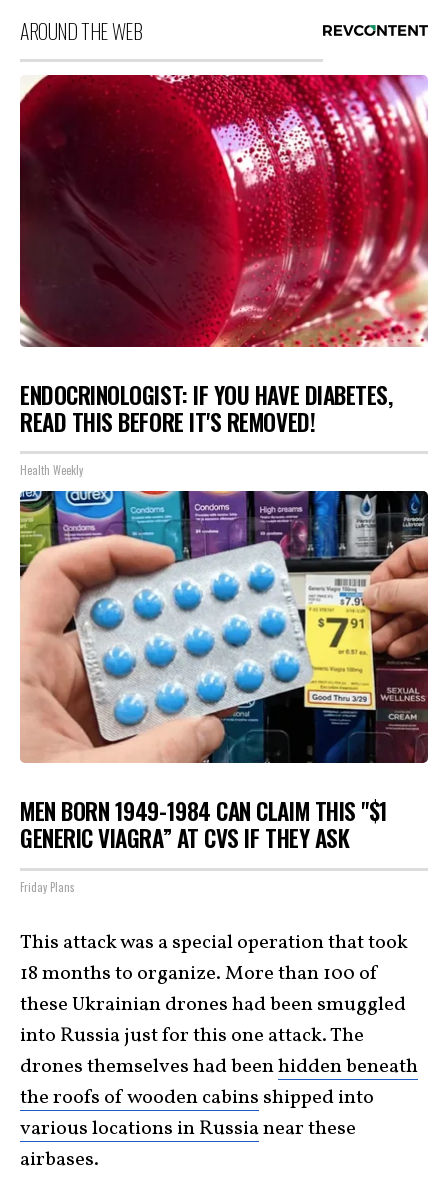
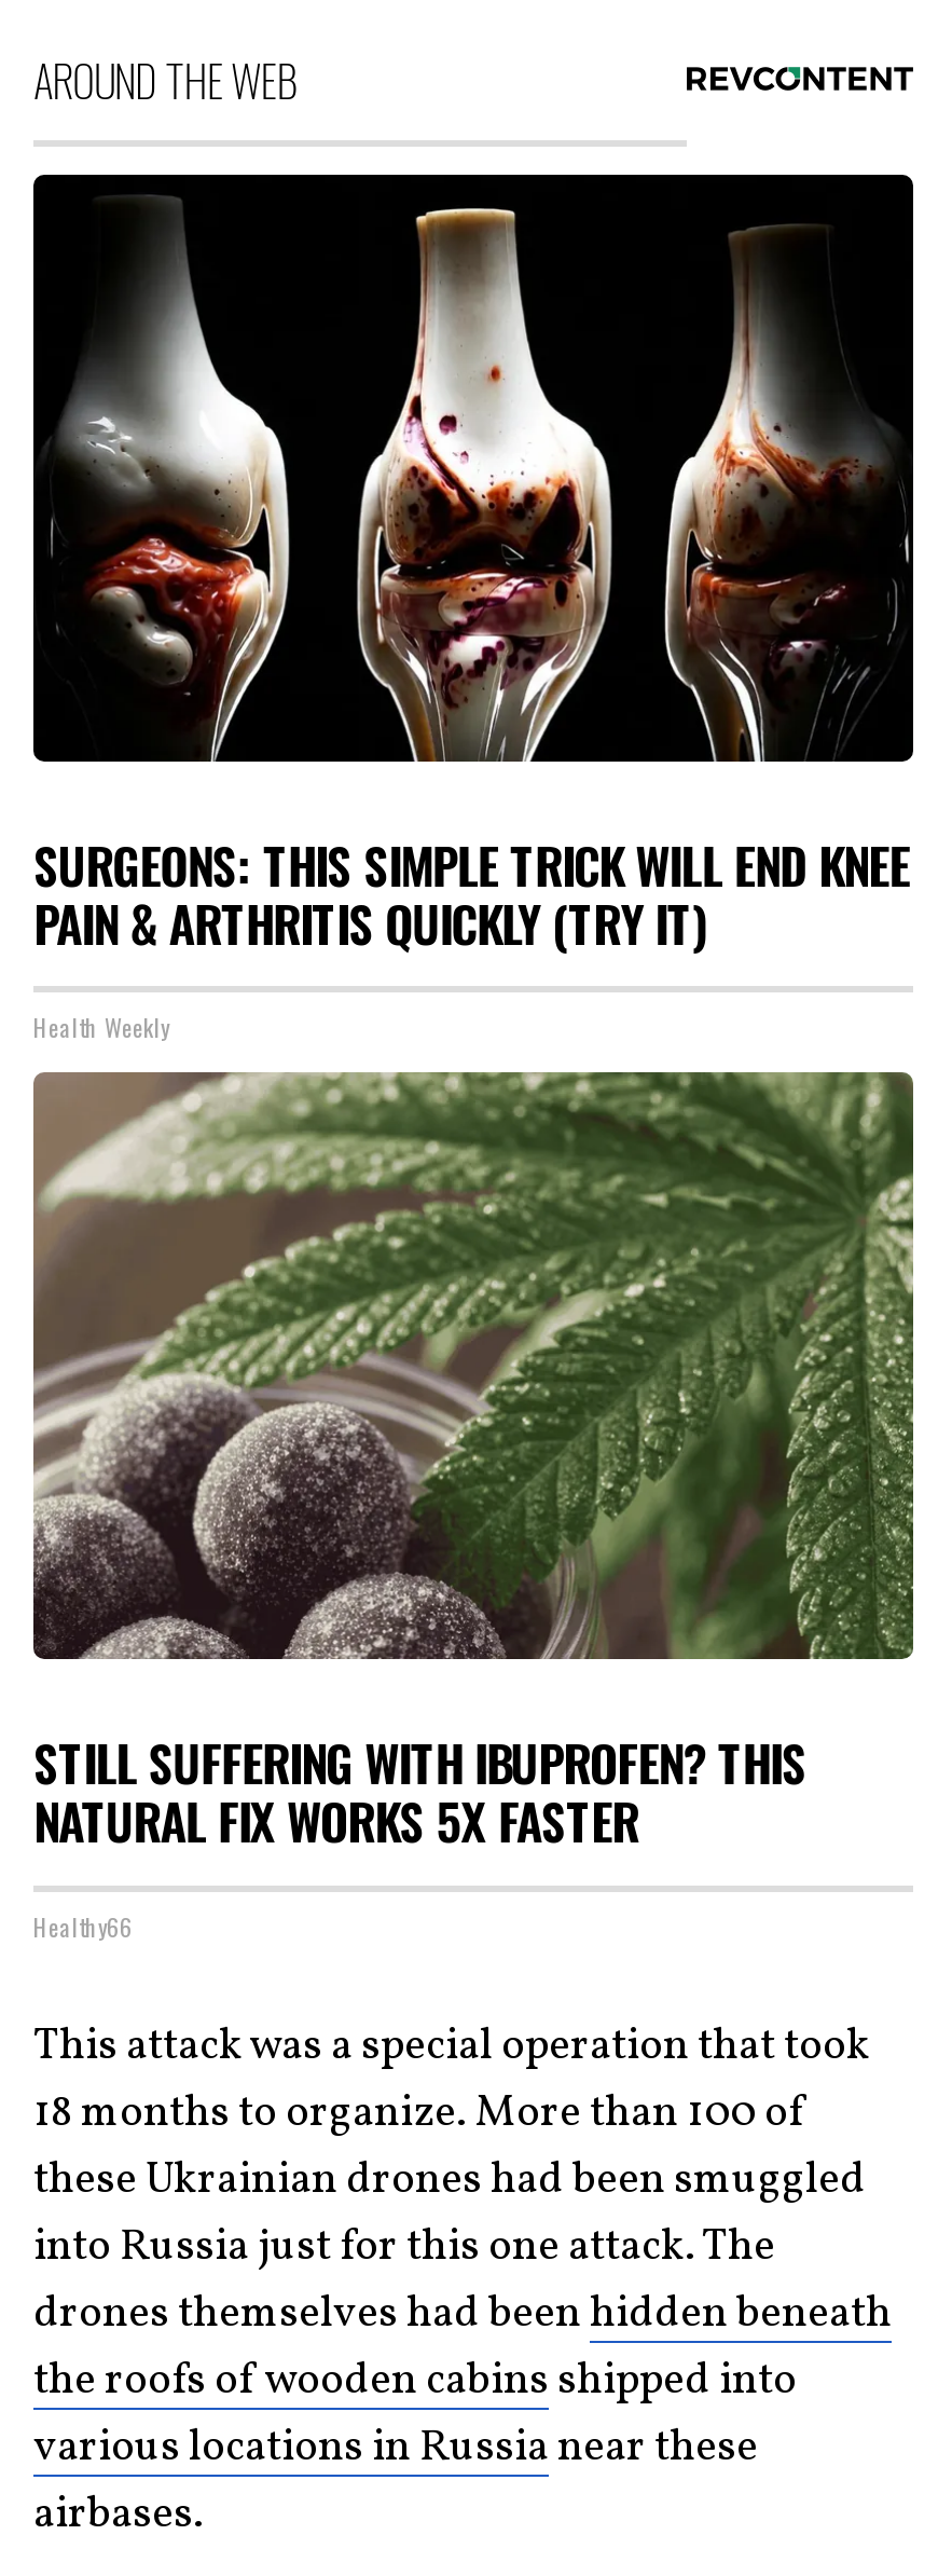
- [image]
- ENDOCRINOLOGIST: IF YOU HAVE DIABETES,
- READ THIS BEFORE IT'S REMOVED!
+ [image]
+ SURGEONS: THIS SIMPLE TRICK WILL END KNEE
+ PAIN & ARTHRITIS QUICKLY (TRY IT)

- [image]
- MEN BORN 1949-1984 CAN CLAIM THIS "$1
- GENERIC VIAGRA” AT CVS IF THEY ASK
+ [image]
+ STILL SUFFERING WITH IBUPROFEN? THIS
+ NATURAL FIX WORKS 5X FASTER

- Friday Plans
+ Healthy66
